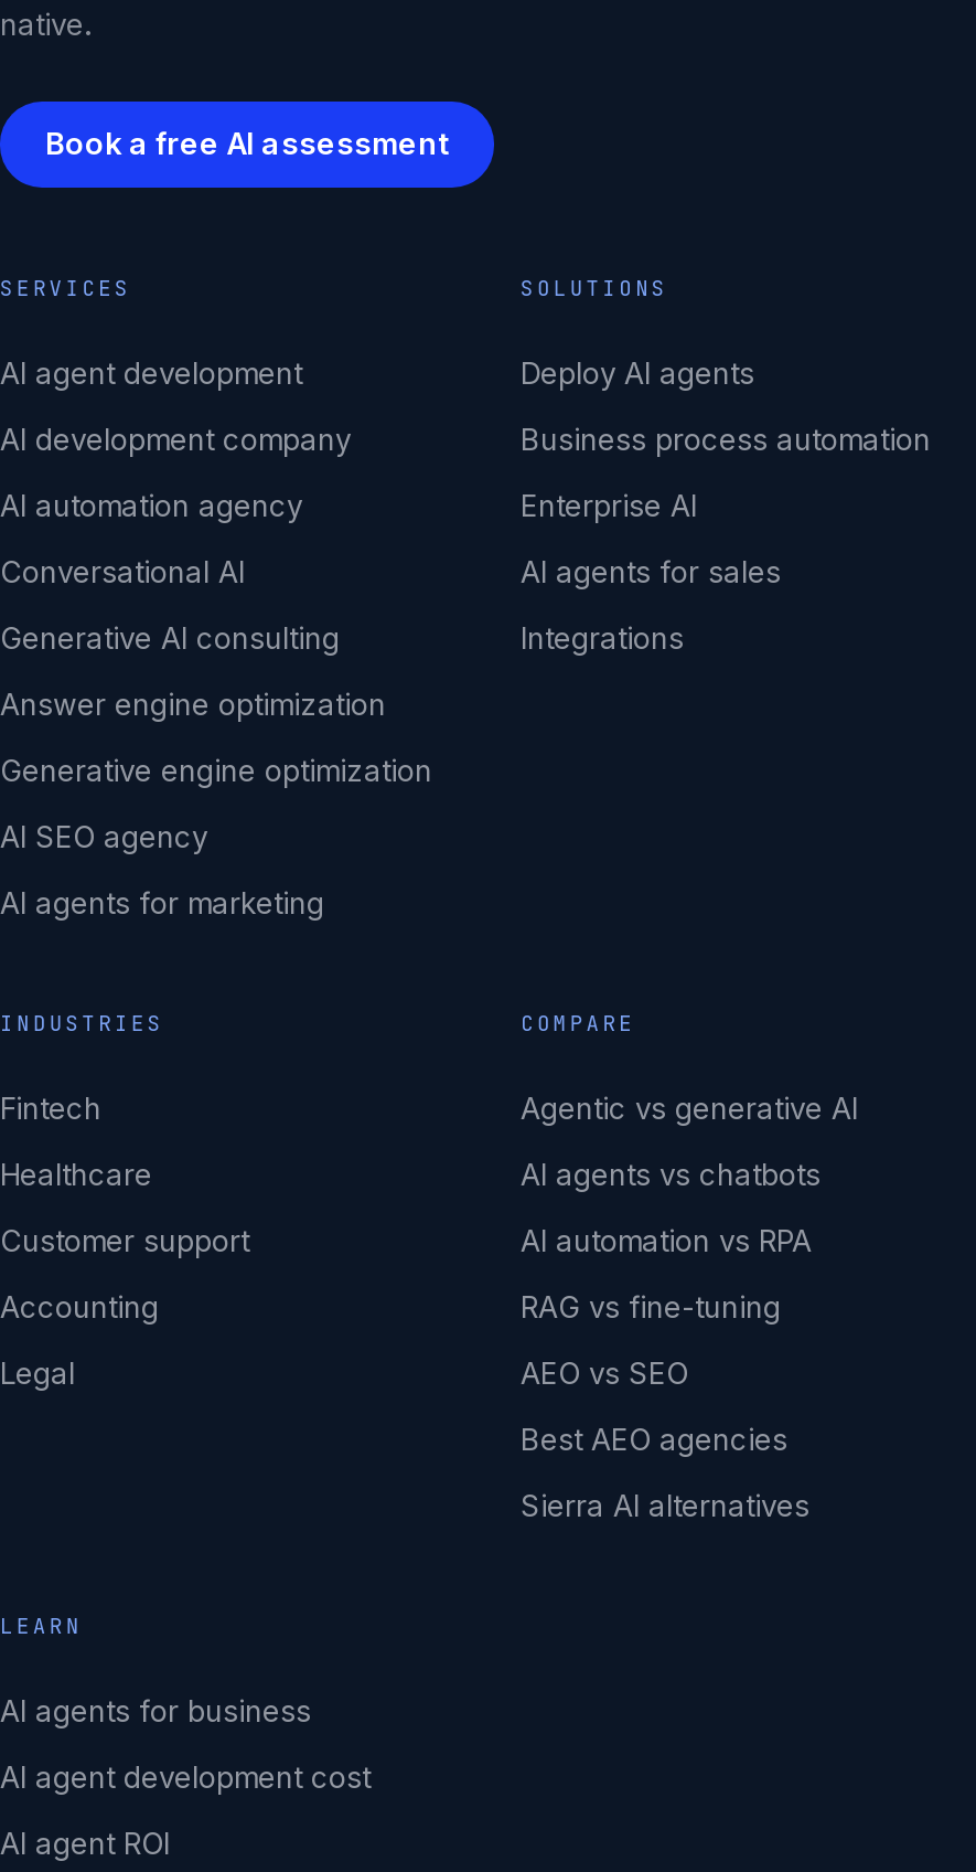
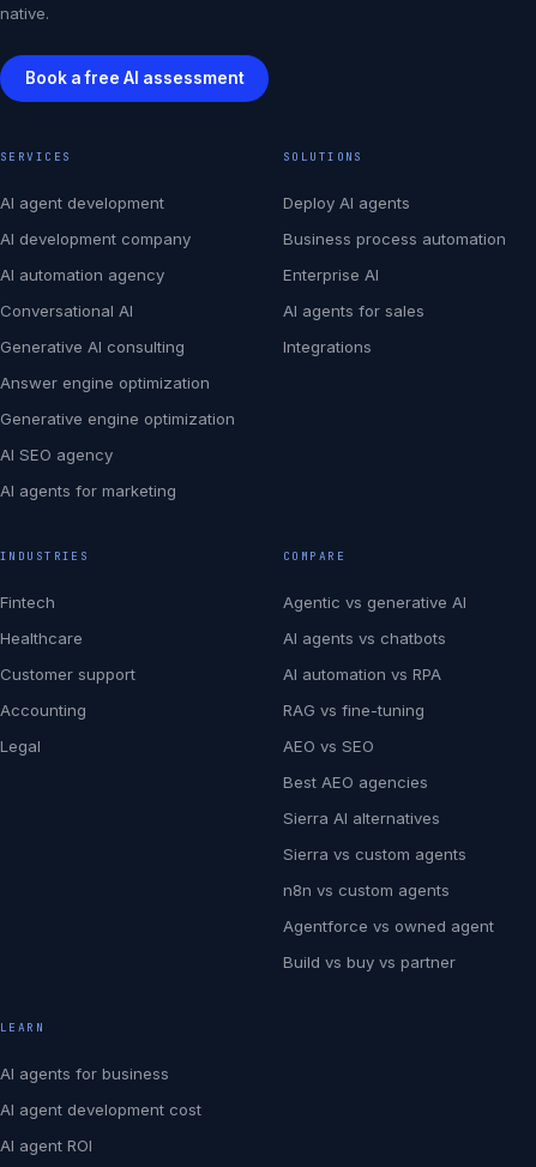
+ Sierra vs custom agents
+ n8n vs custom agents
+ Agentforce vs owned agent
+ Build vs buy vs partner
